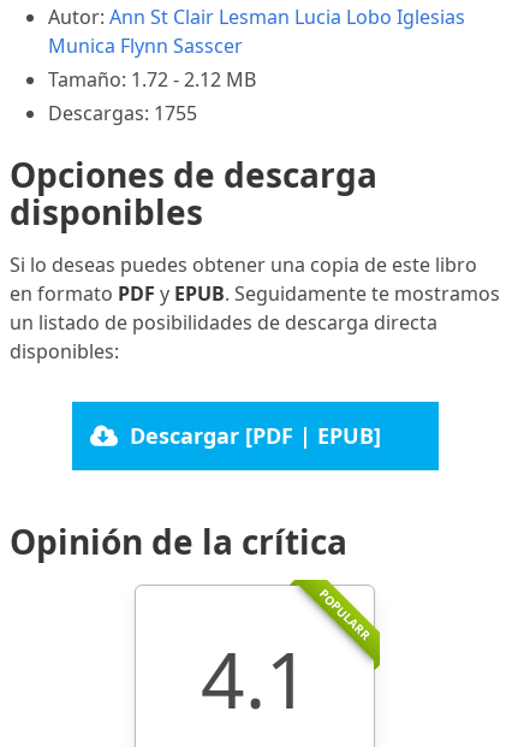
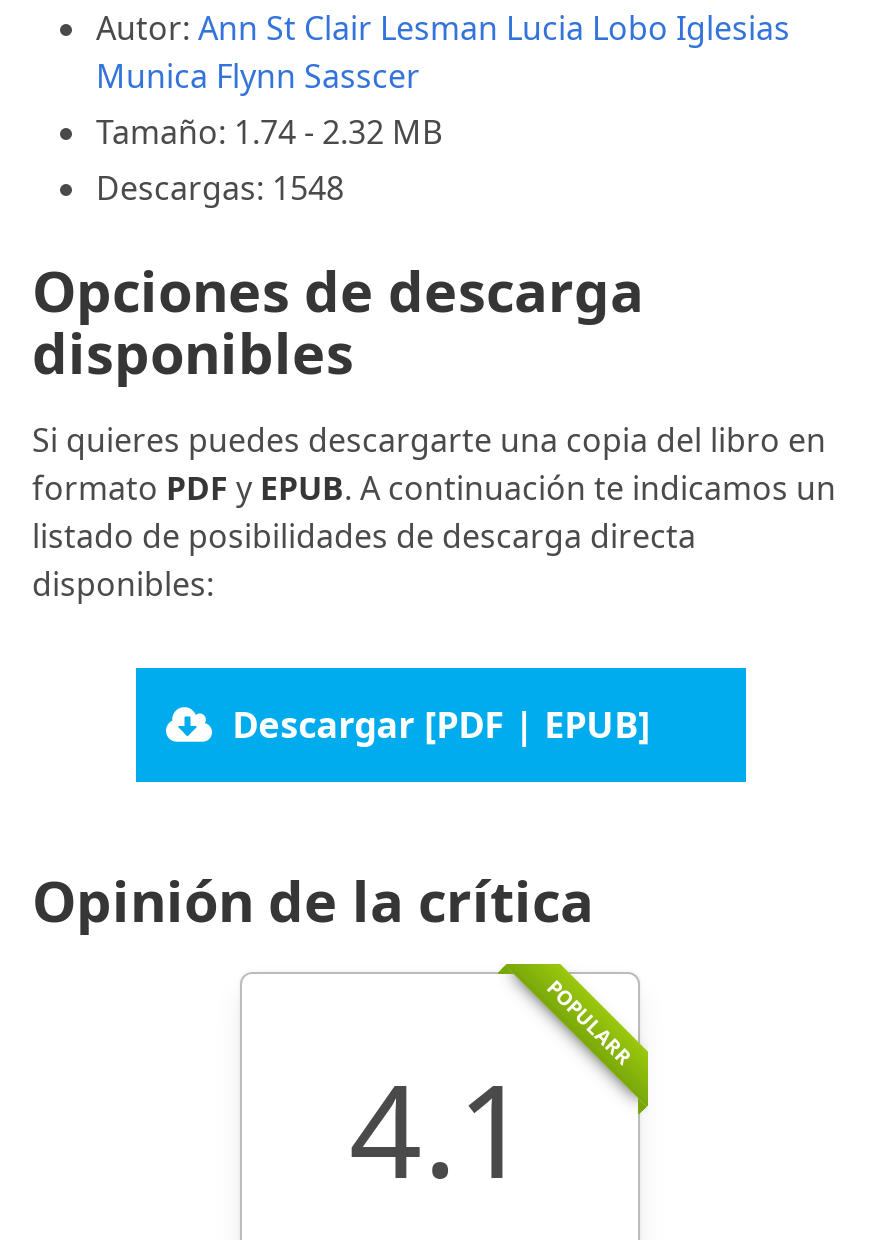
- Tamaño: 1.72 - 2.12 MB
+ Tamaño: 1.74 - 2.32 MB

- Descargas: 1755
+ Descargas: 1548

- Si lo deseas puedes obtener una copia de este libro
- en formato PDF y EPUB. Seguidamente te mostramos
- un listado de posibilidades de descarga directa
+ Si quieres puedes descargarte una copia del libro en
+ formato PDF y EPUB. A continuación te indicamos un
+ listado de posibilidades de descarga directa
